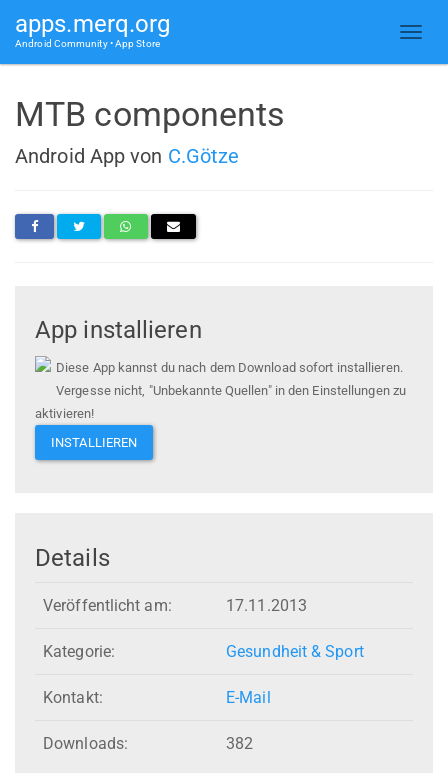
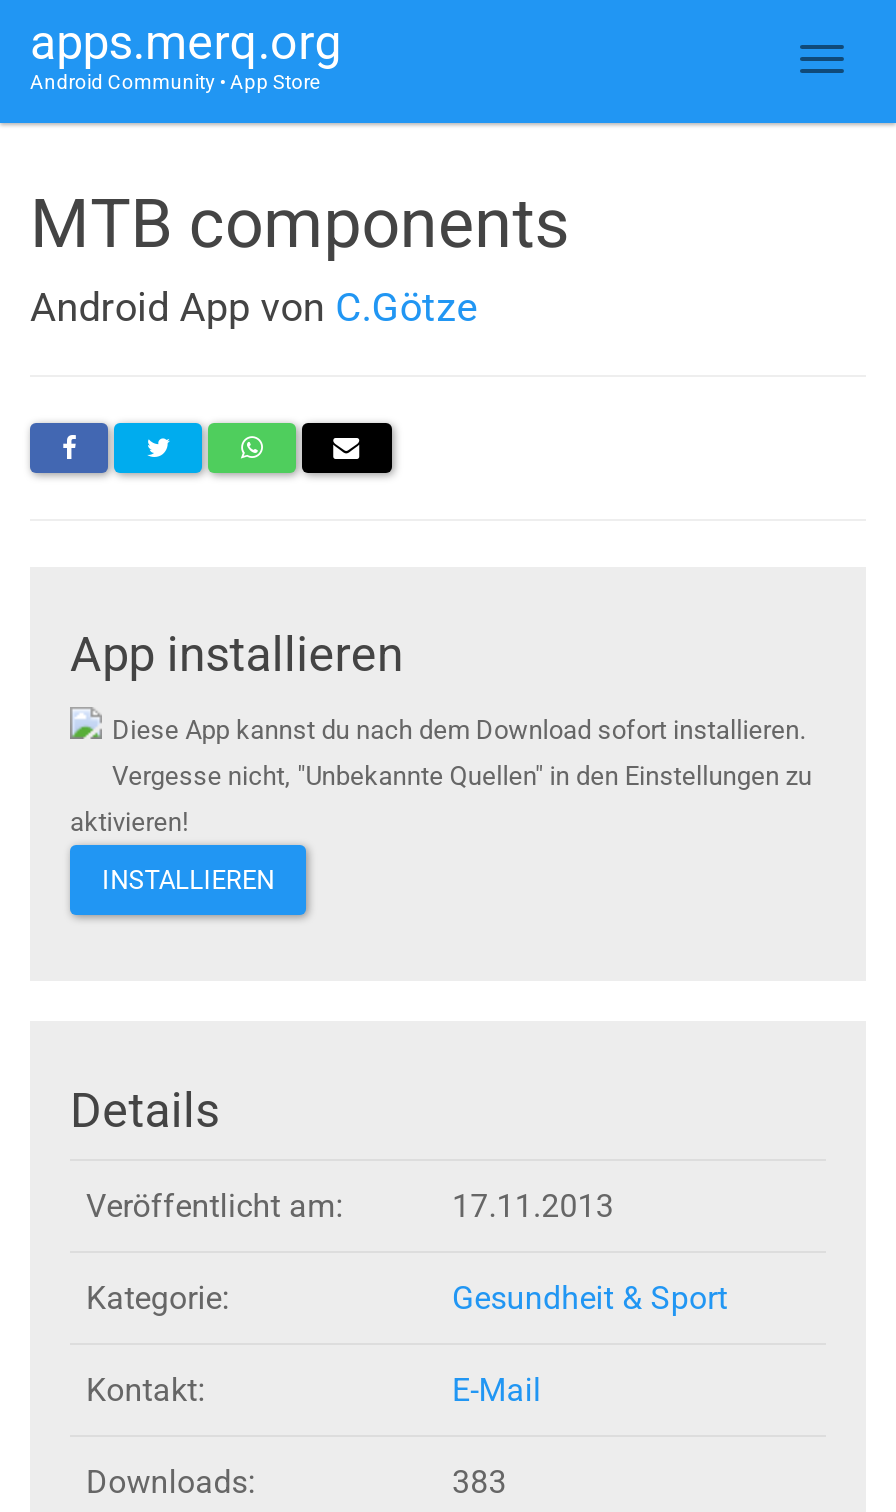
- 382
+ 383
